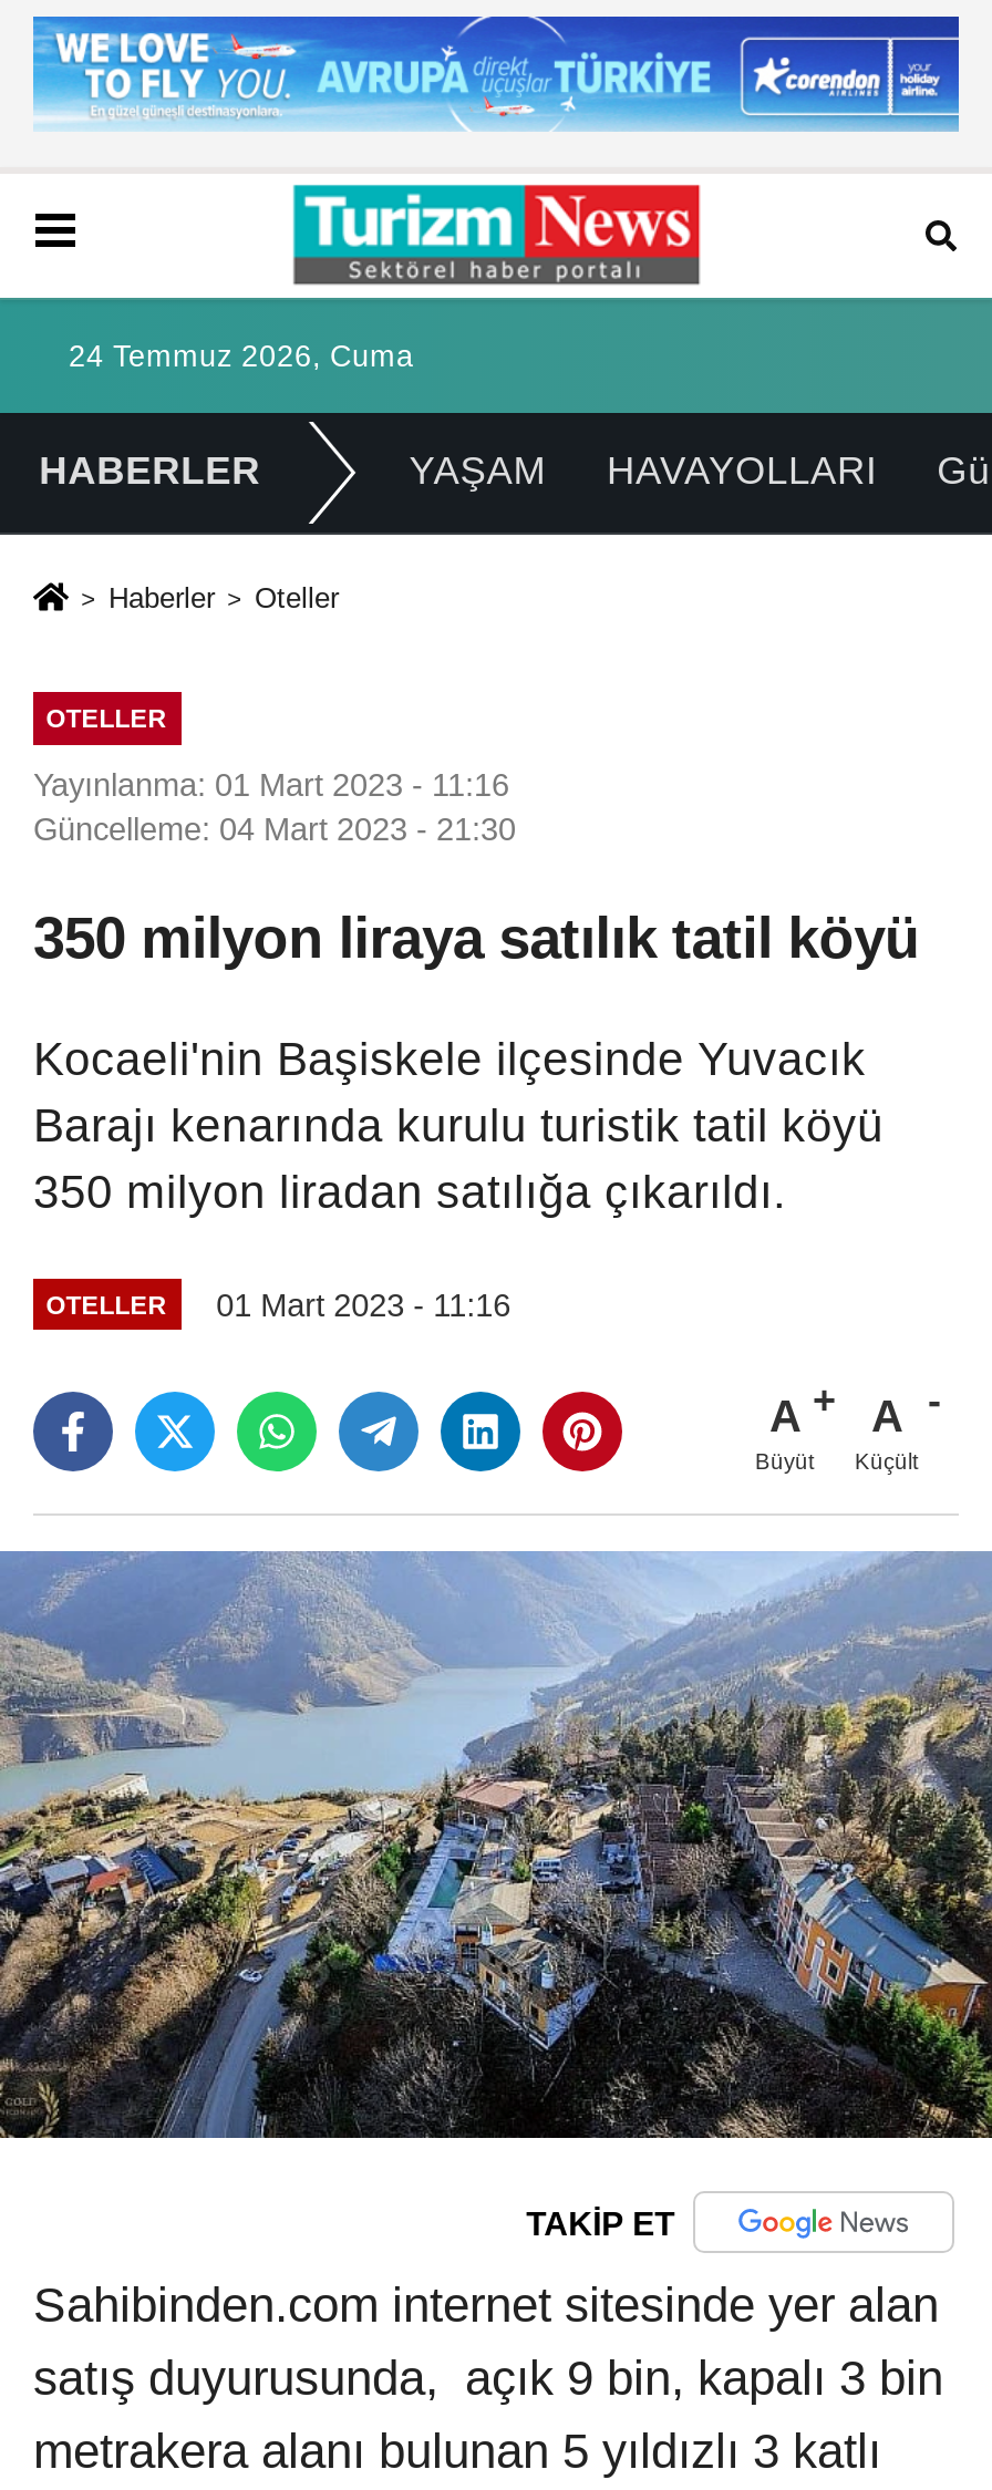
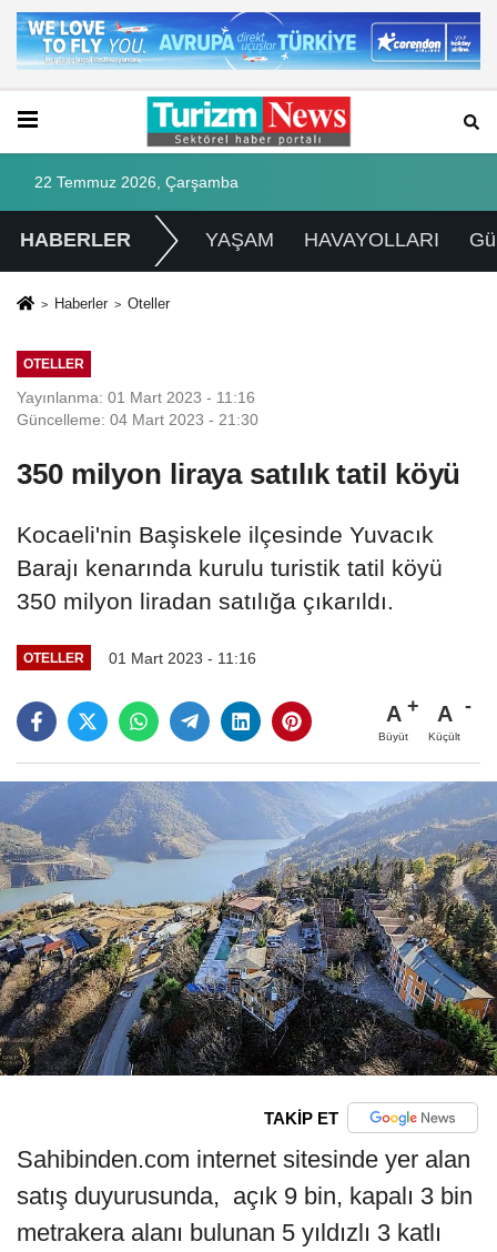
- 24 Temmuz 2026, Cuma
+ 22 Temmuz 2026, Çarşamba
